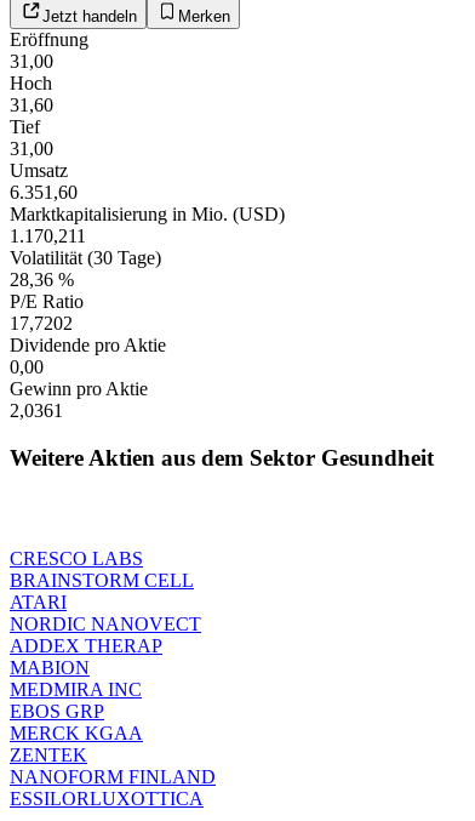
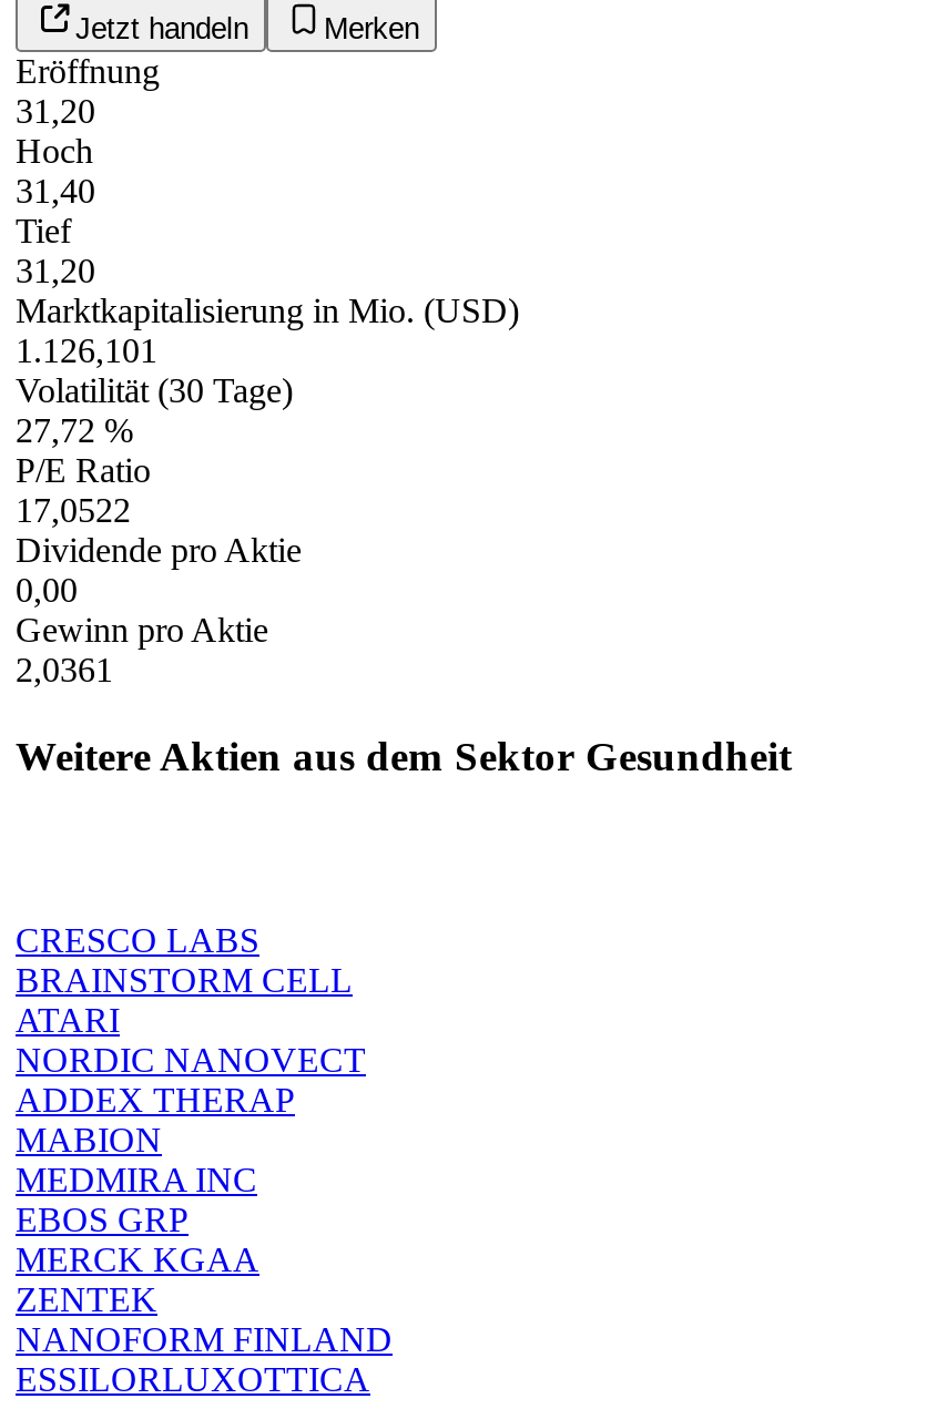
- 31,00
+ 31,20

- 31,60
+ 31,40

- 31,00
- Umsatz
- 6.351,60
+ 31,20

- 1.170,211
+ 1.126,101

- 28,36 %
+ 27,72 %

- 17,7202
+ 17,0522
